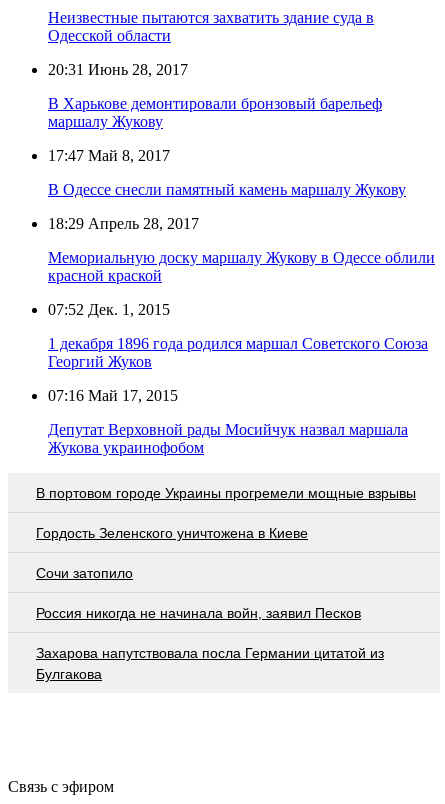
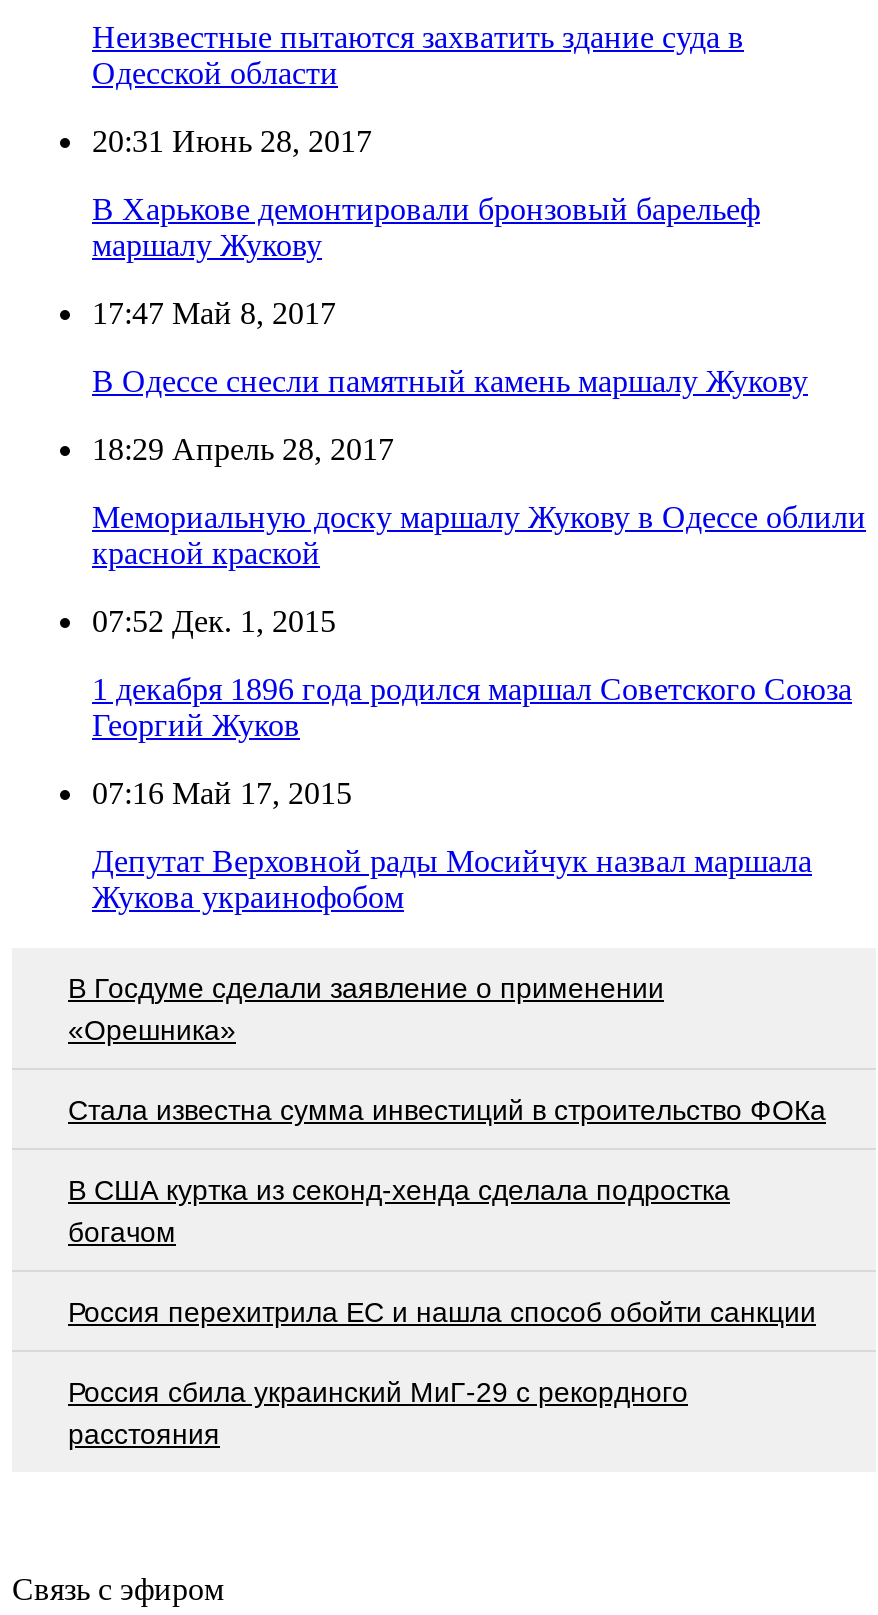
- В портовом городе Украины прогремели мощные взрывы
+ В Госдуме сделали заявление о применении
+ «Орешника»

- Гордость Зеленского уничтожена в Киеве
+ Стала известна сумма инвестиций в строительство ФОКа

- Сочи затопило
+ В США куртка из секонд-хенда сделала подростка
+ богачом

- Россия никогда не начинала войн, заявил Песков
+ Россия перехитрила EC и нашла способ обойти санкции

- Захарова напутствовала посла Германии цитатой из
- Булгакова
+ Россия сбила украинский МиГ-29 с рекордного
+ расстояния
